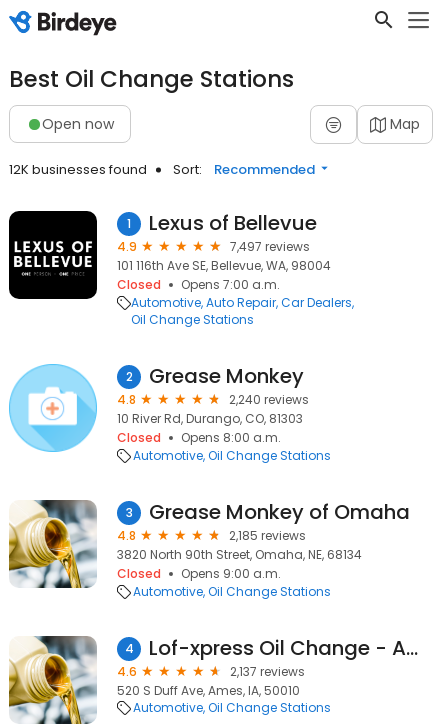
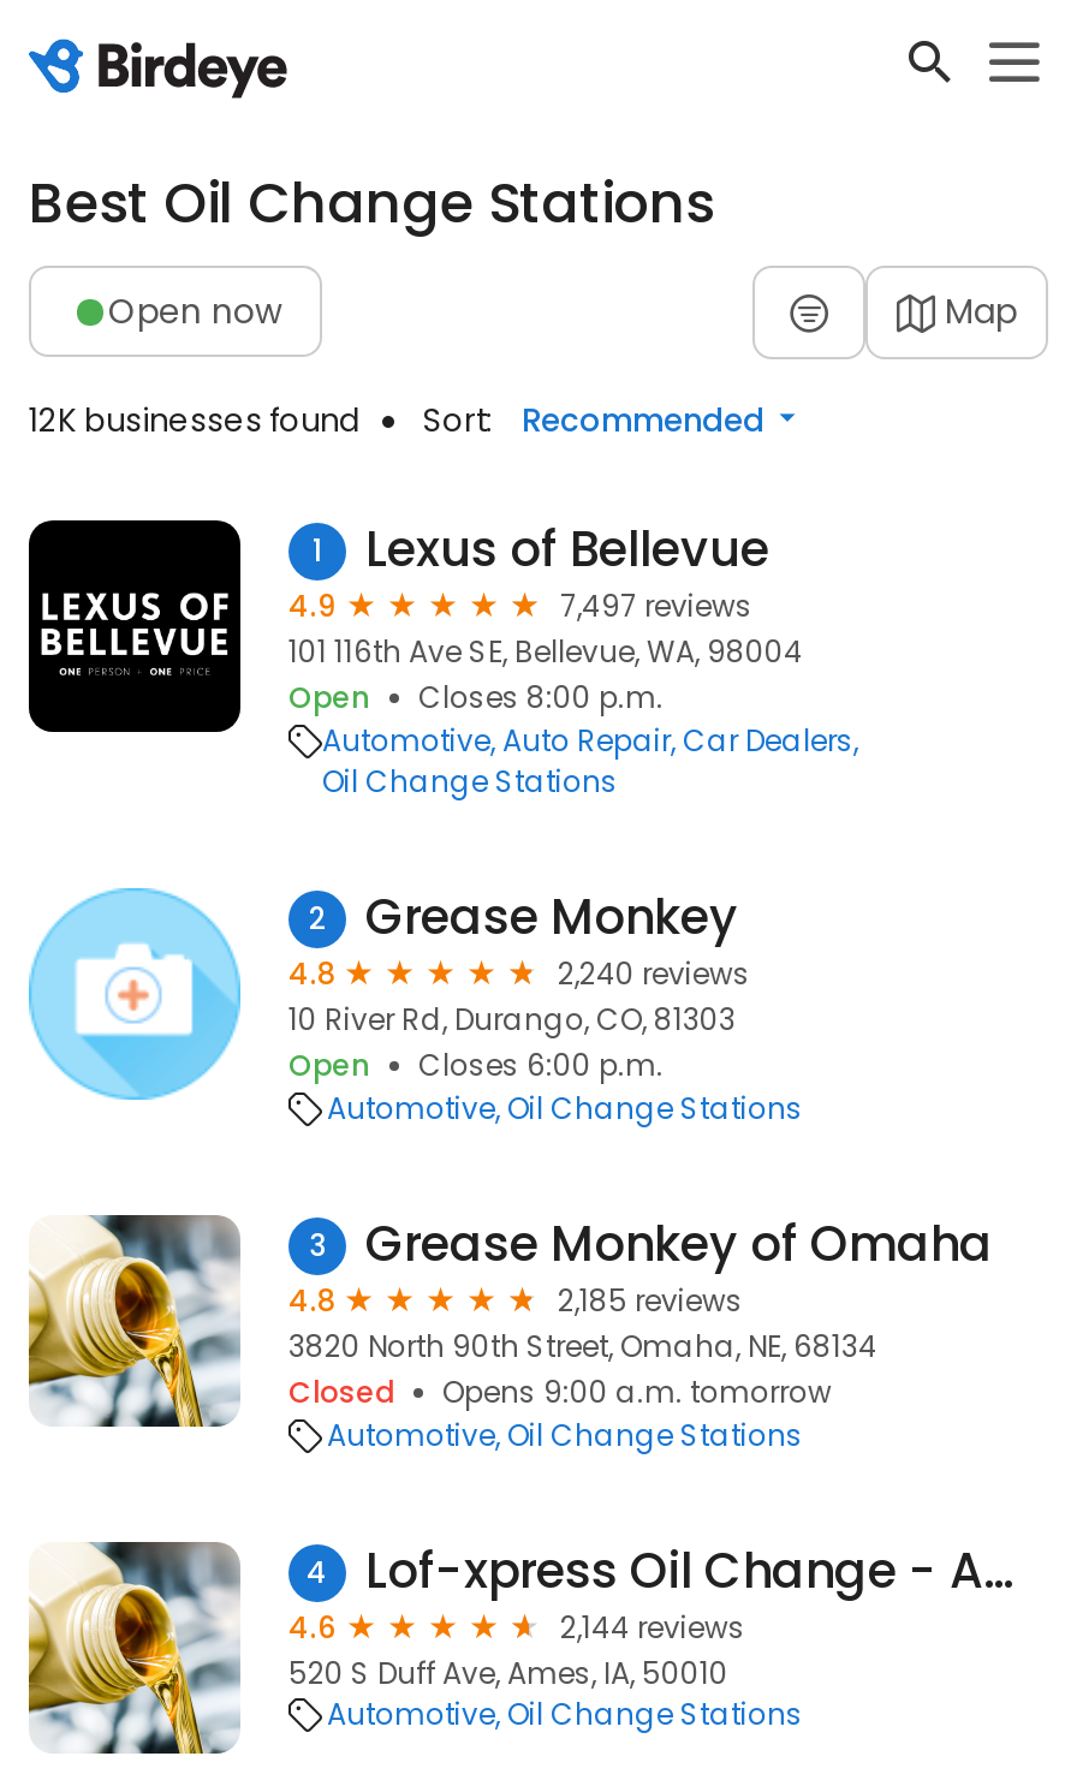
- Closed
- Opens 7:00 a.m.
+ Open
+ Closes 8:00 p.m.

- Closed
- Opens 8:00 a.m.
+ Open
+ Closes 6:00 p.m.

- Opens 9:00 a.m.
+ Opens 9:00 a.m. tomorrow

- 2,137 reviews
+ 2,144 reviews
